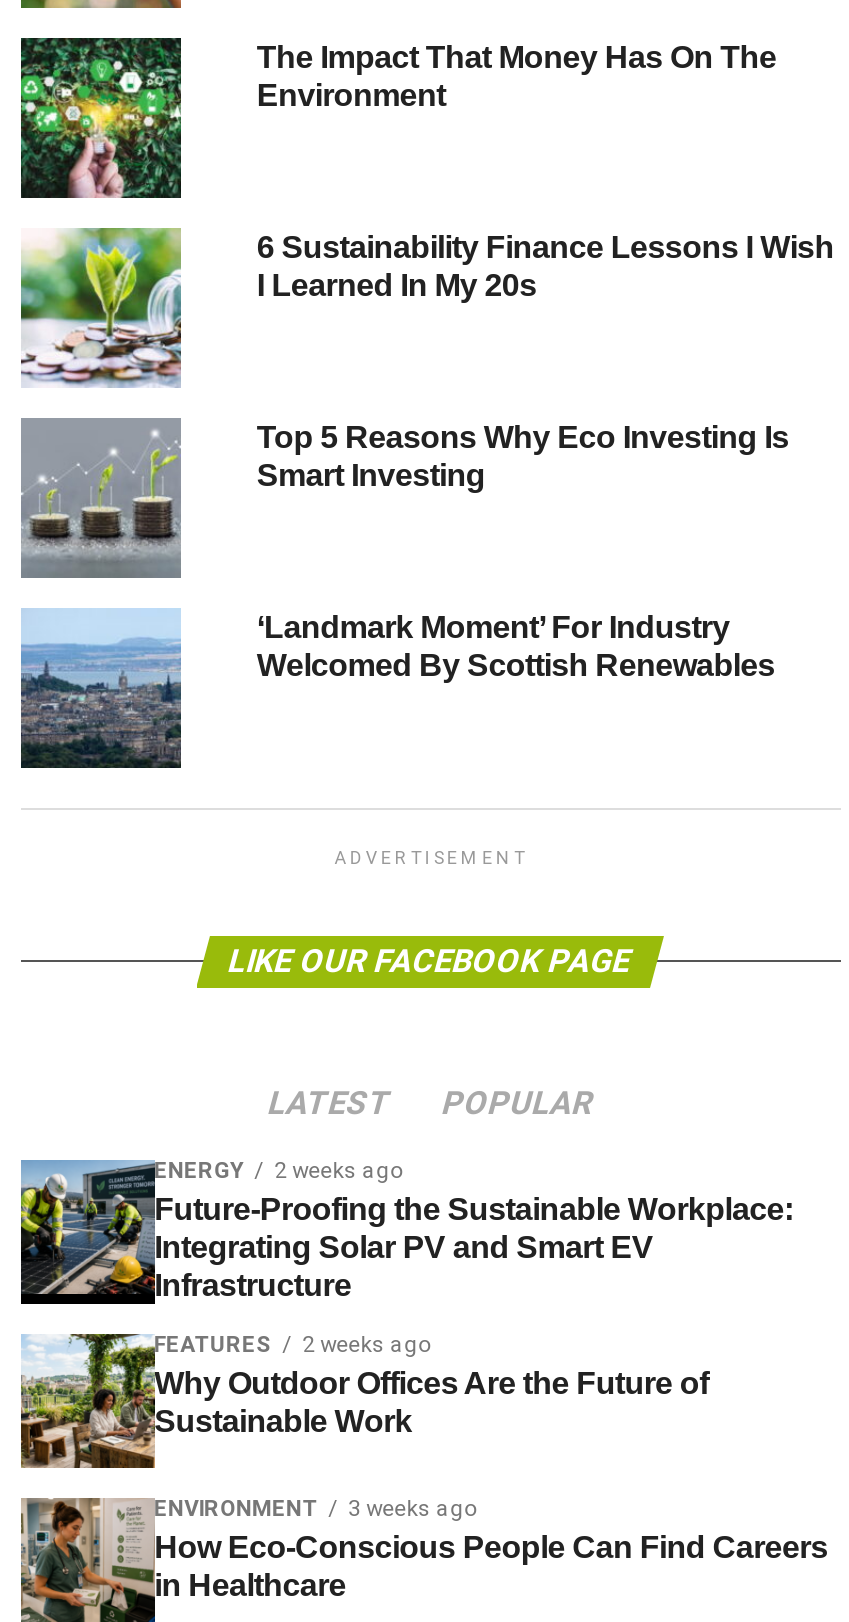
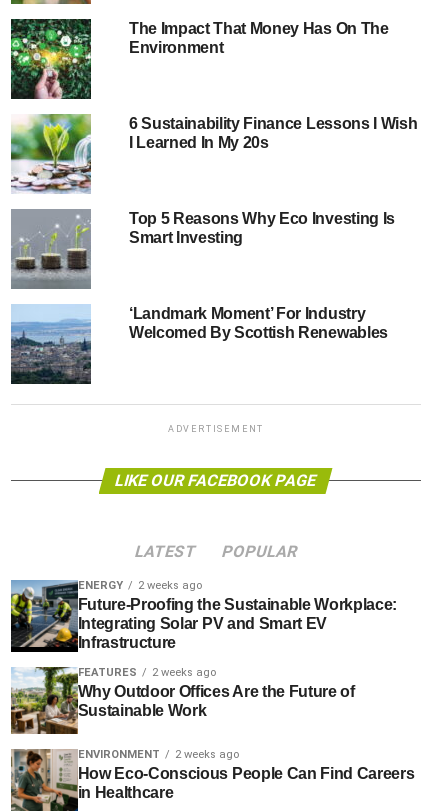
- 3 weeks ago
+ 2 weeks ago
